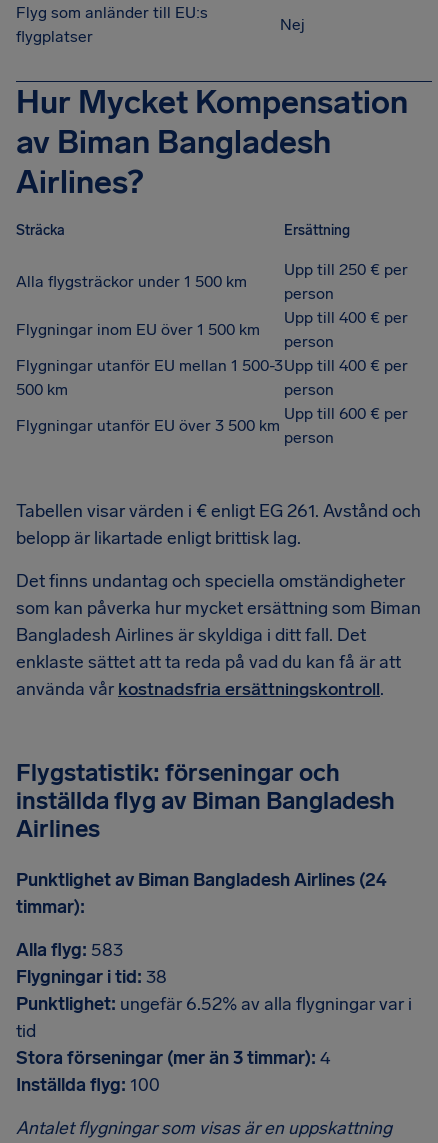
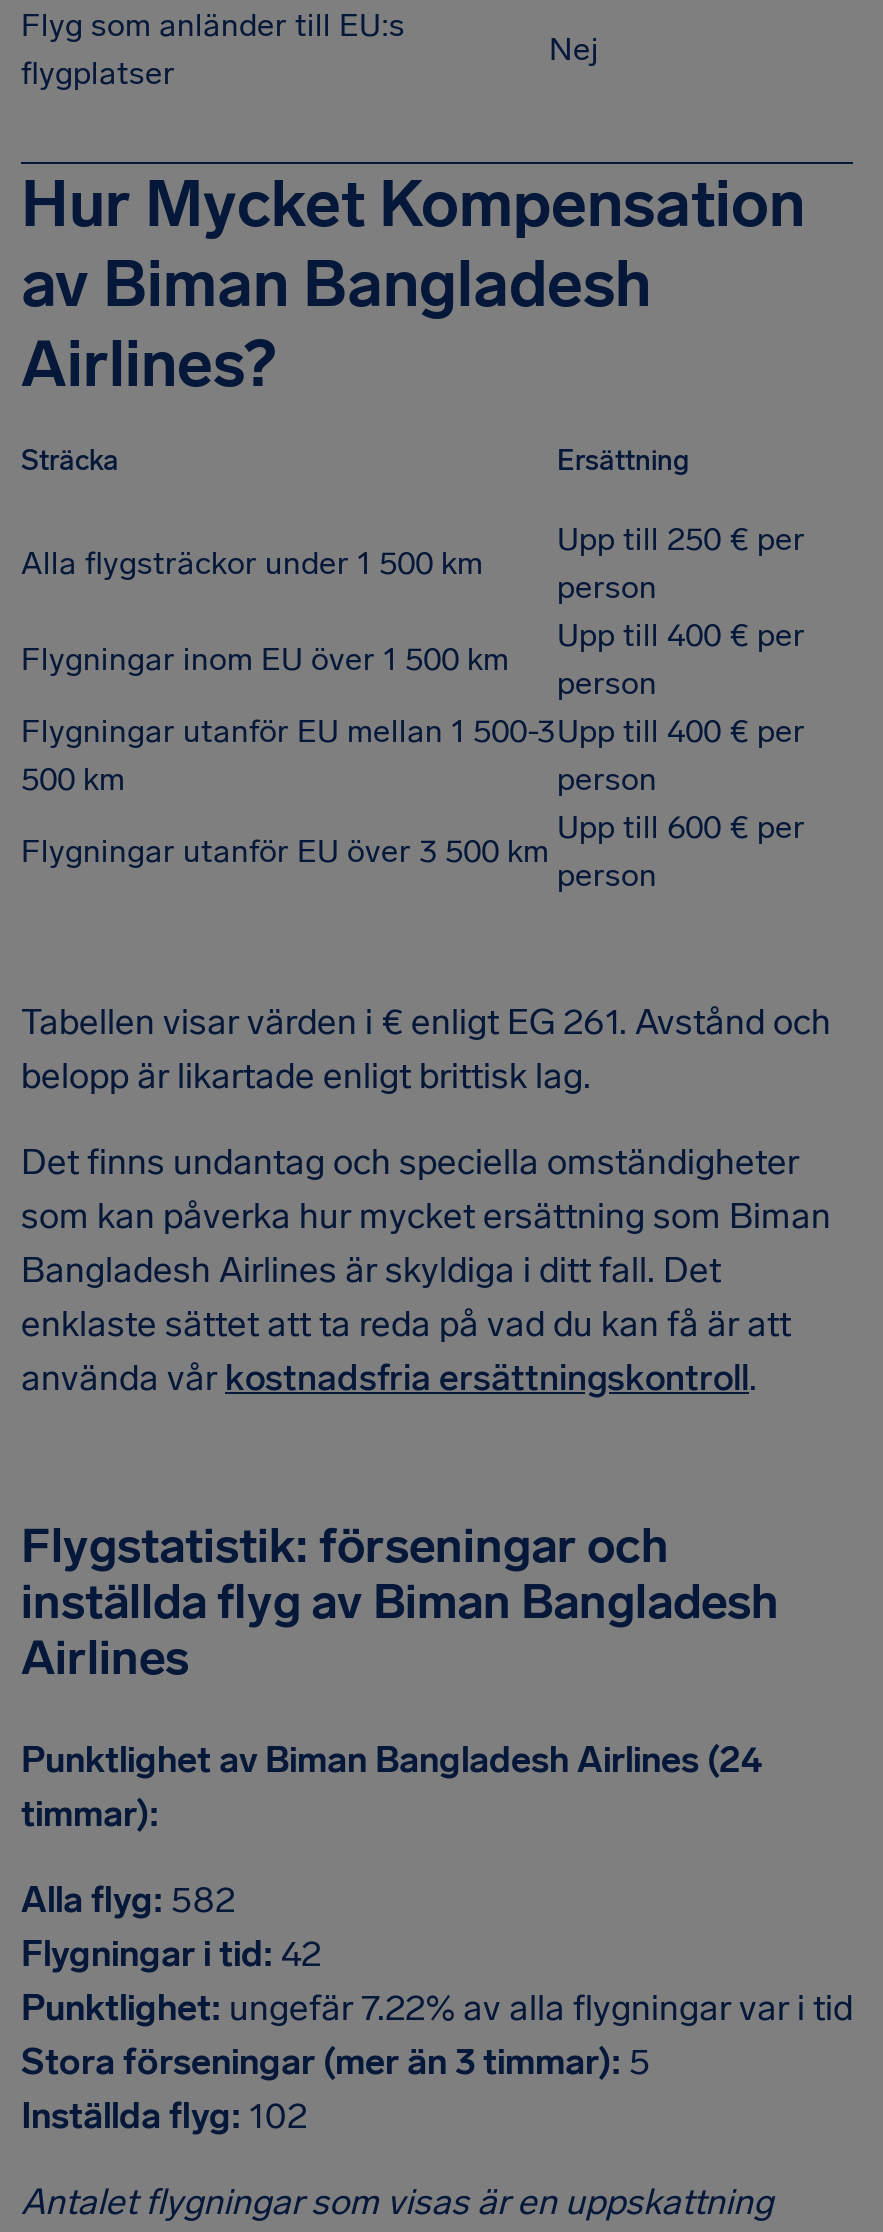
- Alla flyg: 583
- Flygningar i tid: 38
- Punktlighet: ungefär 6.52% av alla flygningar var i
- tid
- Stora förseningar (mer än 3 timmar): 4
- Inställda flyg: 100
+ Alla flyg: 582
+ Flygningar i tid: 42
+ Punktlighet: ungefär 7.22% av alla flygningar var i tid
+ Stora förseningar (mer än 3 timmar): 5
+ Inställda flyg: 102
